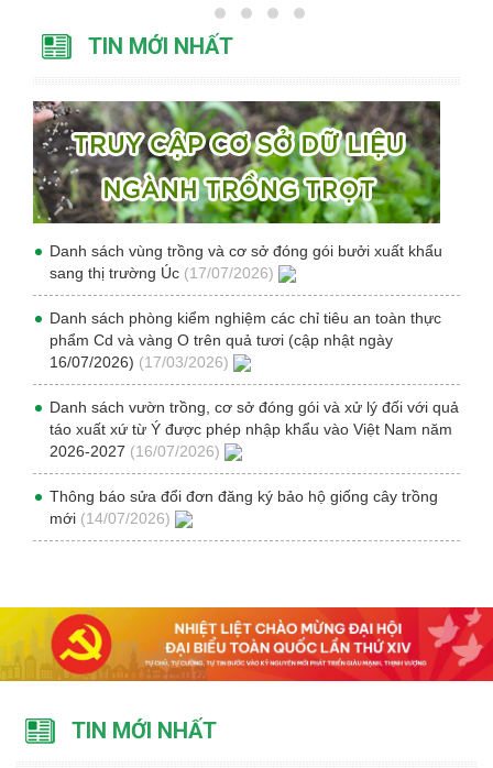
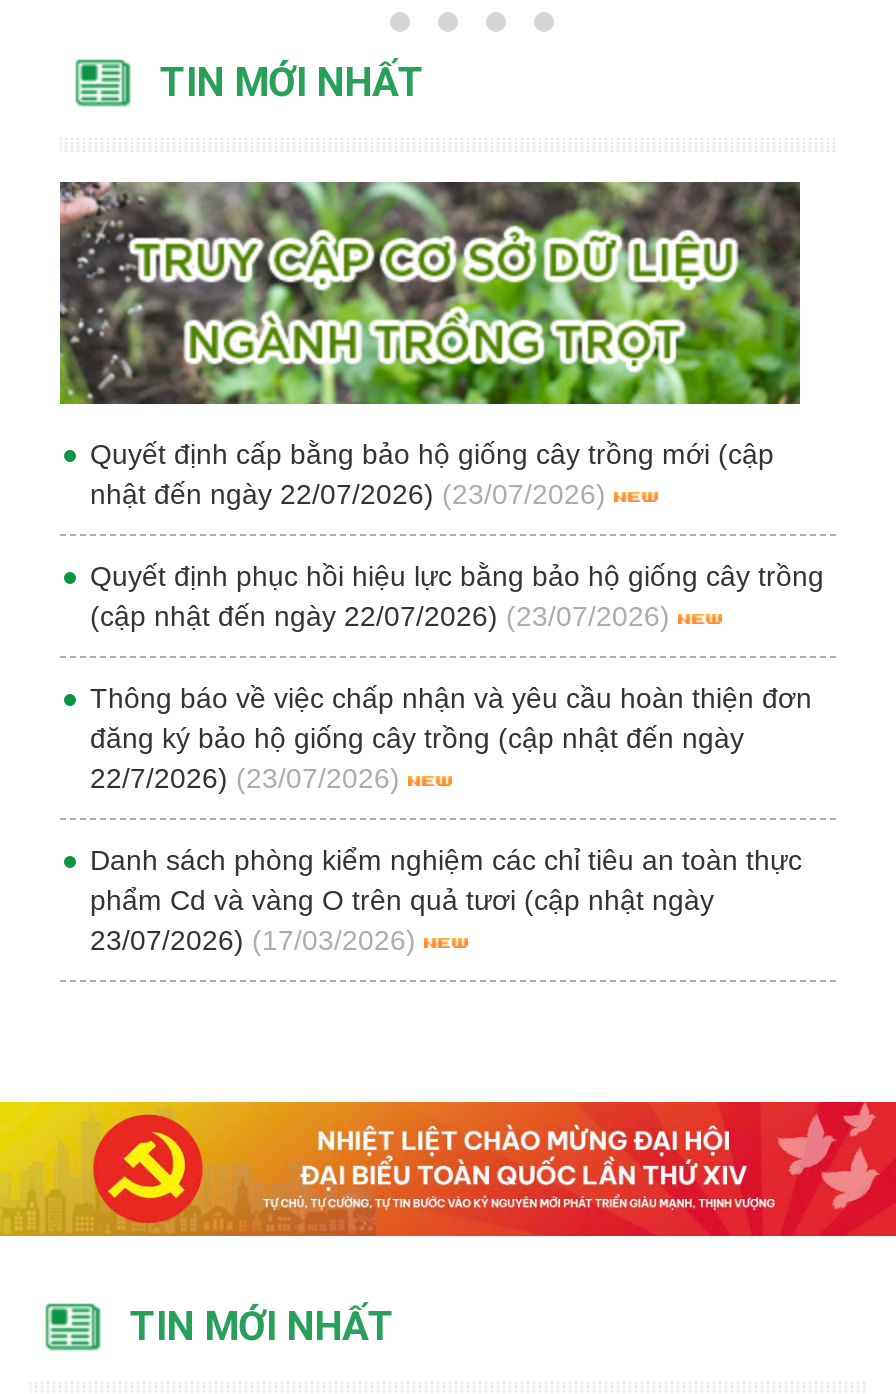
- Danh sách vùng trồng và cơ sở đóng gói bưởi xuất khẩu
- sang thị trường Úc (17/07/2026)
+ Quyết định cấp bằng bảo hộ giống cây trồng mới (cập
+ nhật đến ngày 22/07/2026) (23/07/2026)
+ Quyết định phục hồi hiệu lực bằng bảo hộ giống cây trồng
+ (cập nhật đến ngày 22/07/2026) (23/07/2026)
+ Thông báo về việc chấp nhận và yêu cầu hoàn thiện đơn
+ đăng ký bảo hộ giống cây trồng (cập nhật đến ngày
+ 22/7/2026) (23/07/2026)

moved down: Danh sách phòng kiểm nghiệm các chỉ tiêu an toàn thực | phẩm Cd và vàng O trên quả tươi (cập nhật ngày

- 16/07/2026) (17/03/2026)
- Danh sách vườn trồng, cơ sở đóng gói và xử lý đối với quả
- táo xuất xứ từ Ý được phép nhập khẩu vào Việt Nam năm
- 2026-2027 (16/07/2026)
- Thông báo sửa đổi đơn đăng ký bảo hộ giống cây trồng
- mới (14/07/2026)
+ 23/07/2026) (17/03/2026)
